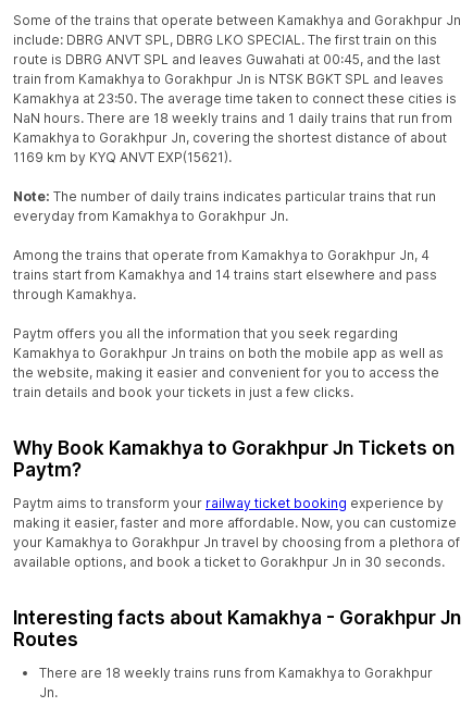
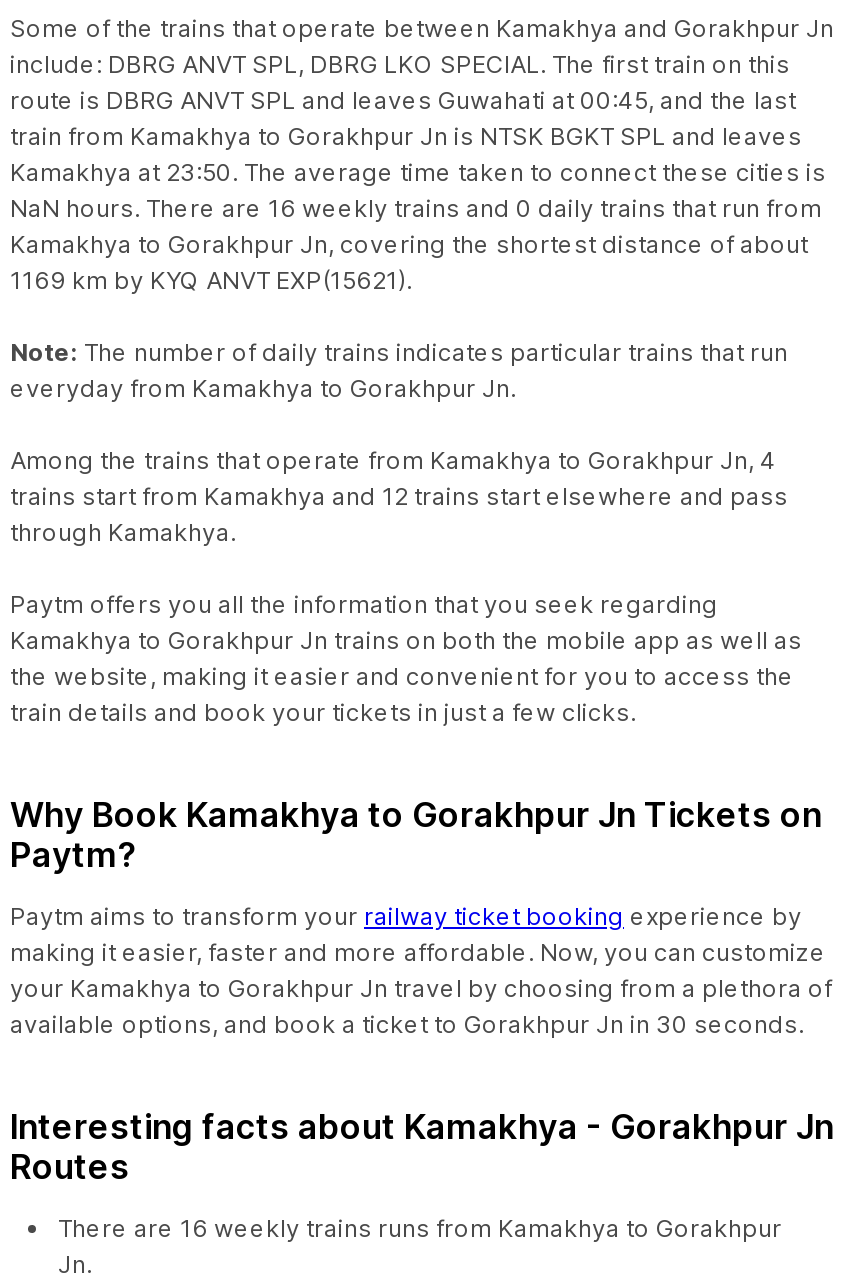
- NaN hours. There are 18 weekly trains and 1 daily trains that run from
+ NaN hours. There are 16 weekly trains and 0 daily trains that run from

- trains start from Kamakhya and 14 trains start elsewhere and pass
+ trains start from Kamakhya and 12 trains start elsewhere and pass

- There are 18 weekly trains runs from Kamakhya to Gorakhpur
+ There are 16 weekly trains runs from Kamakhya to Gorakhpur
